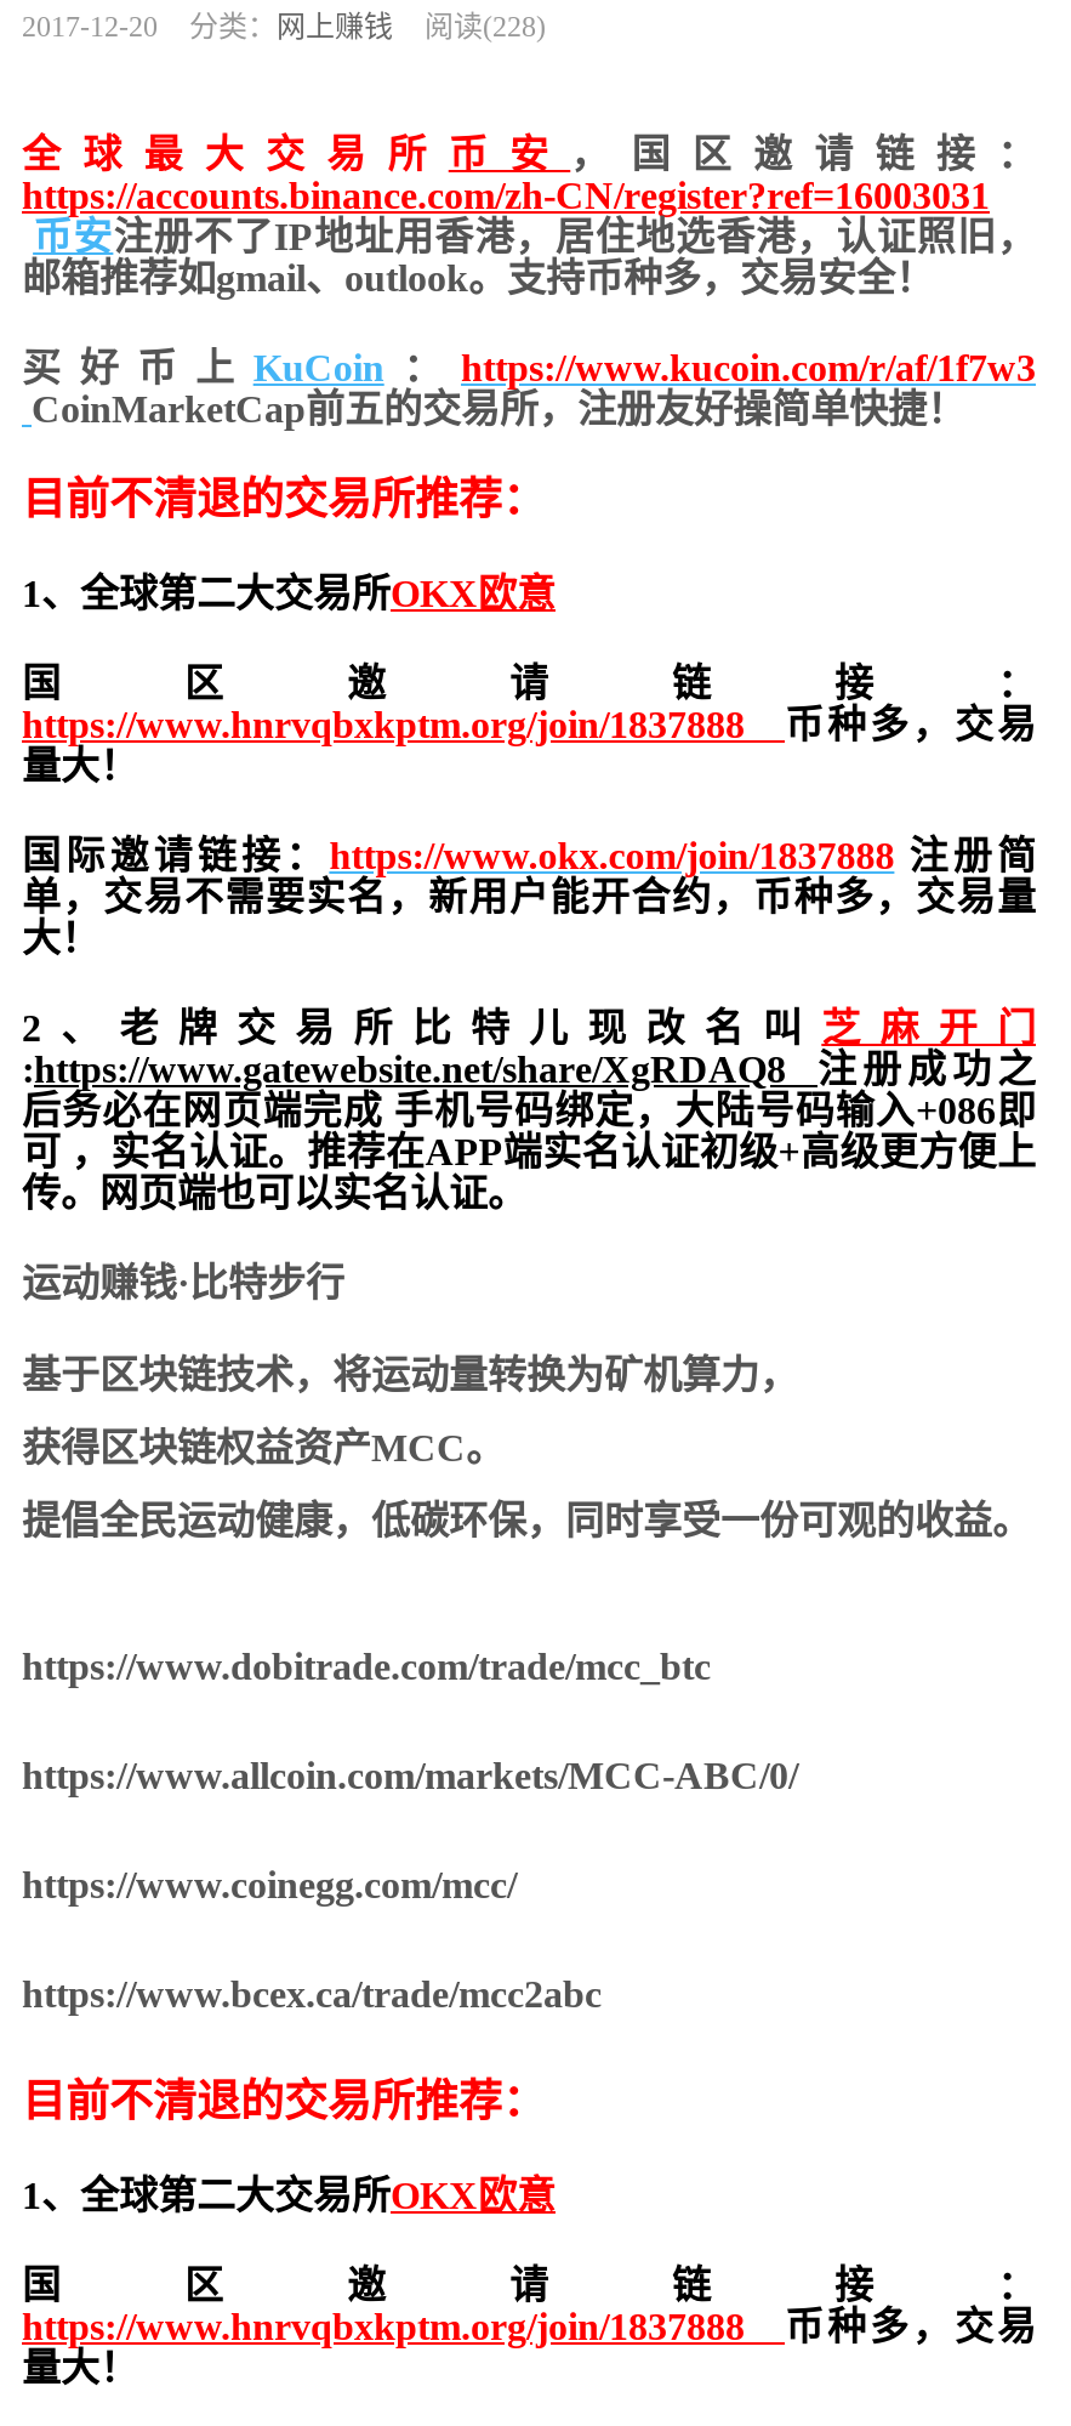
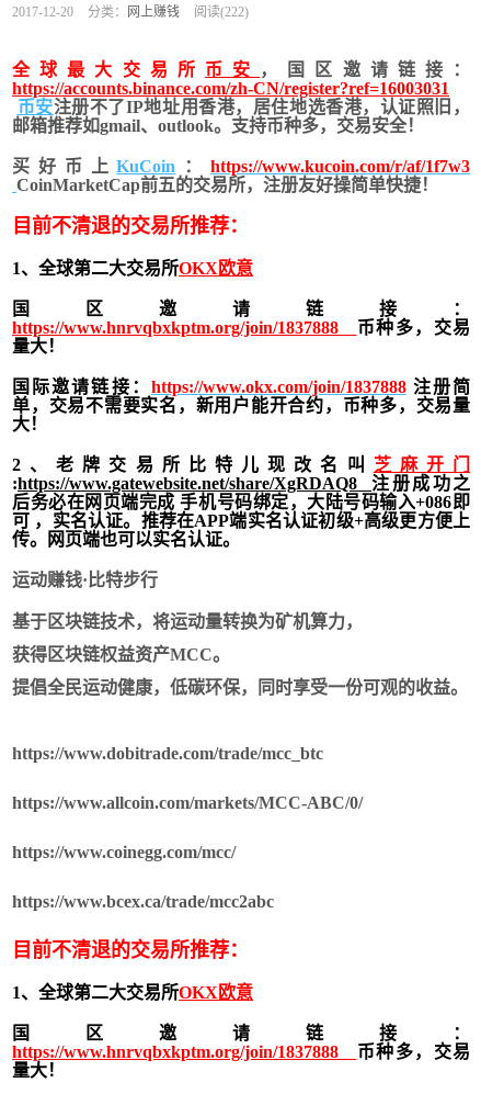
- 2017-12-20 分类：网上赚钱 阅读(228)
+ 2017-12-20 分类：网上赚钱 阅读(222)
